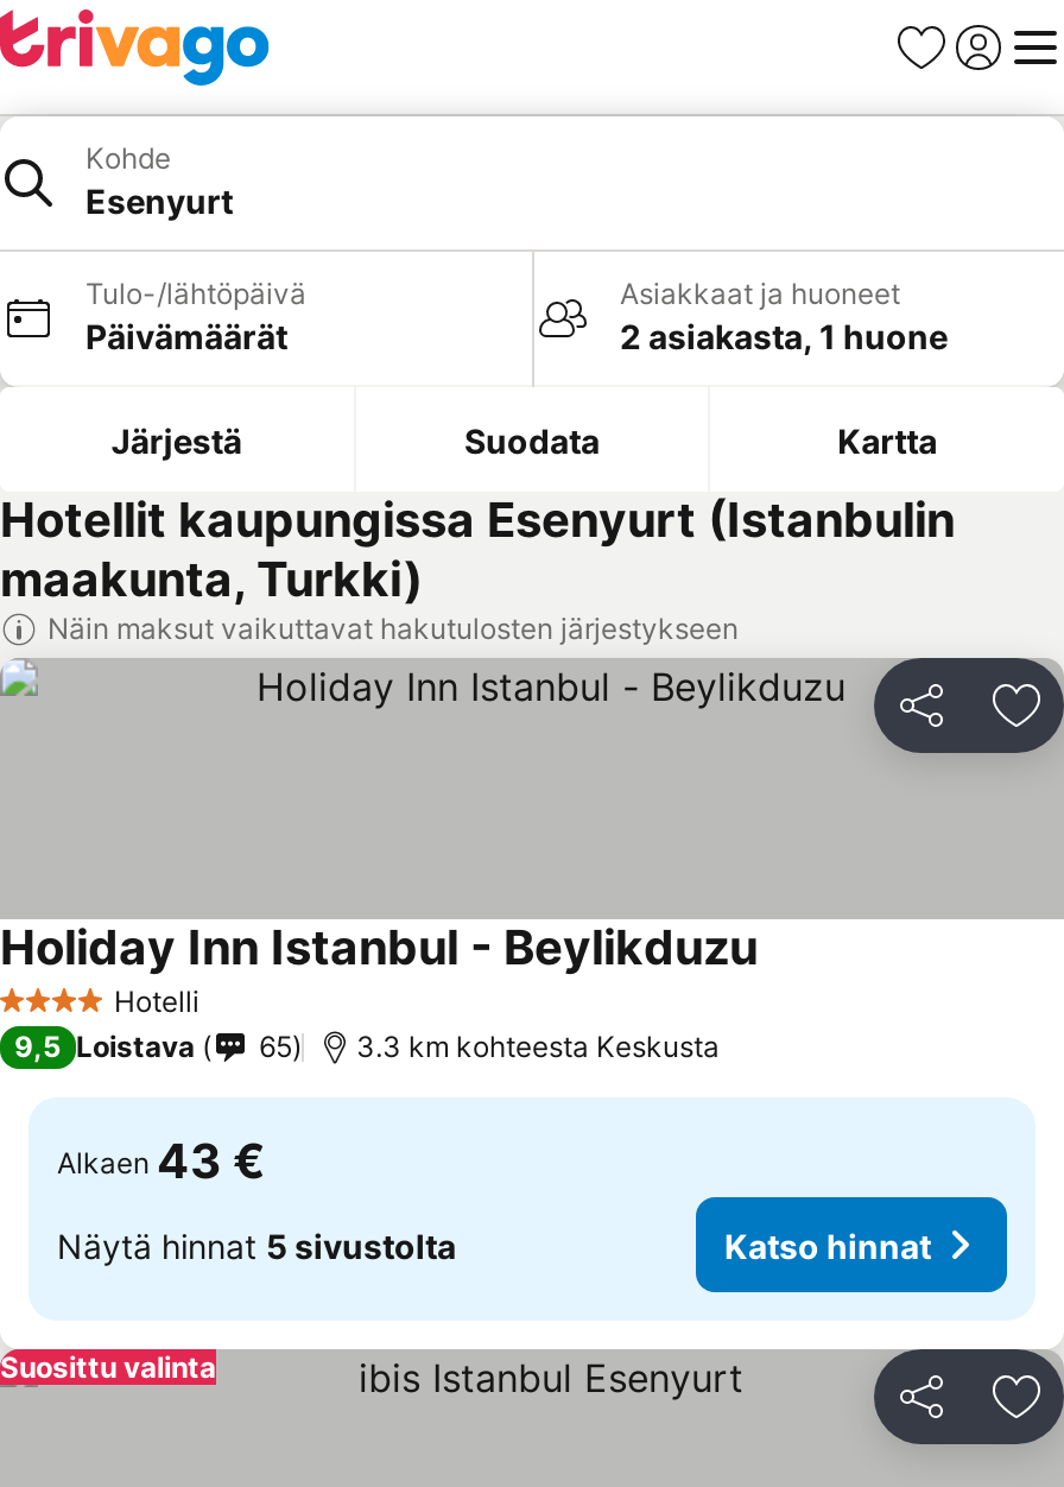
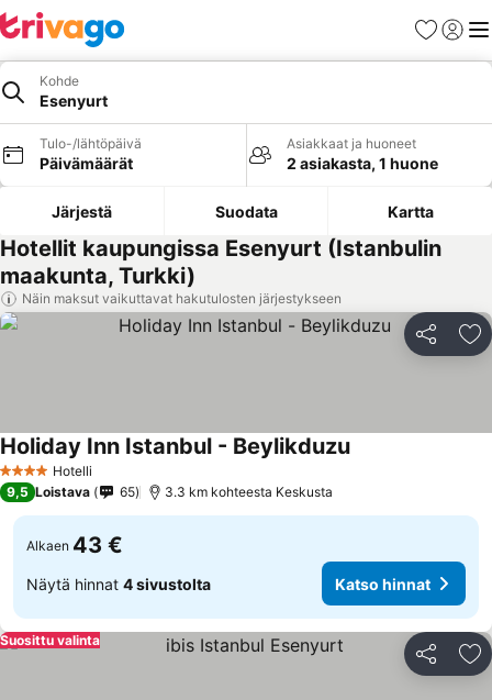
- Näytä hinnat 5 sivustolta
+ Näytä hinnat 4 sivustolta
